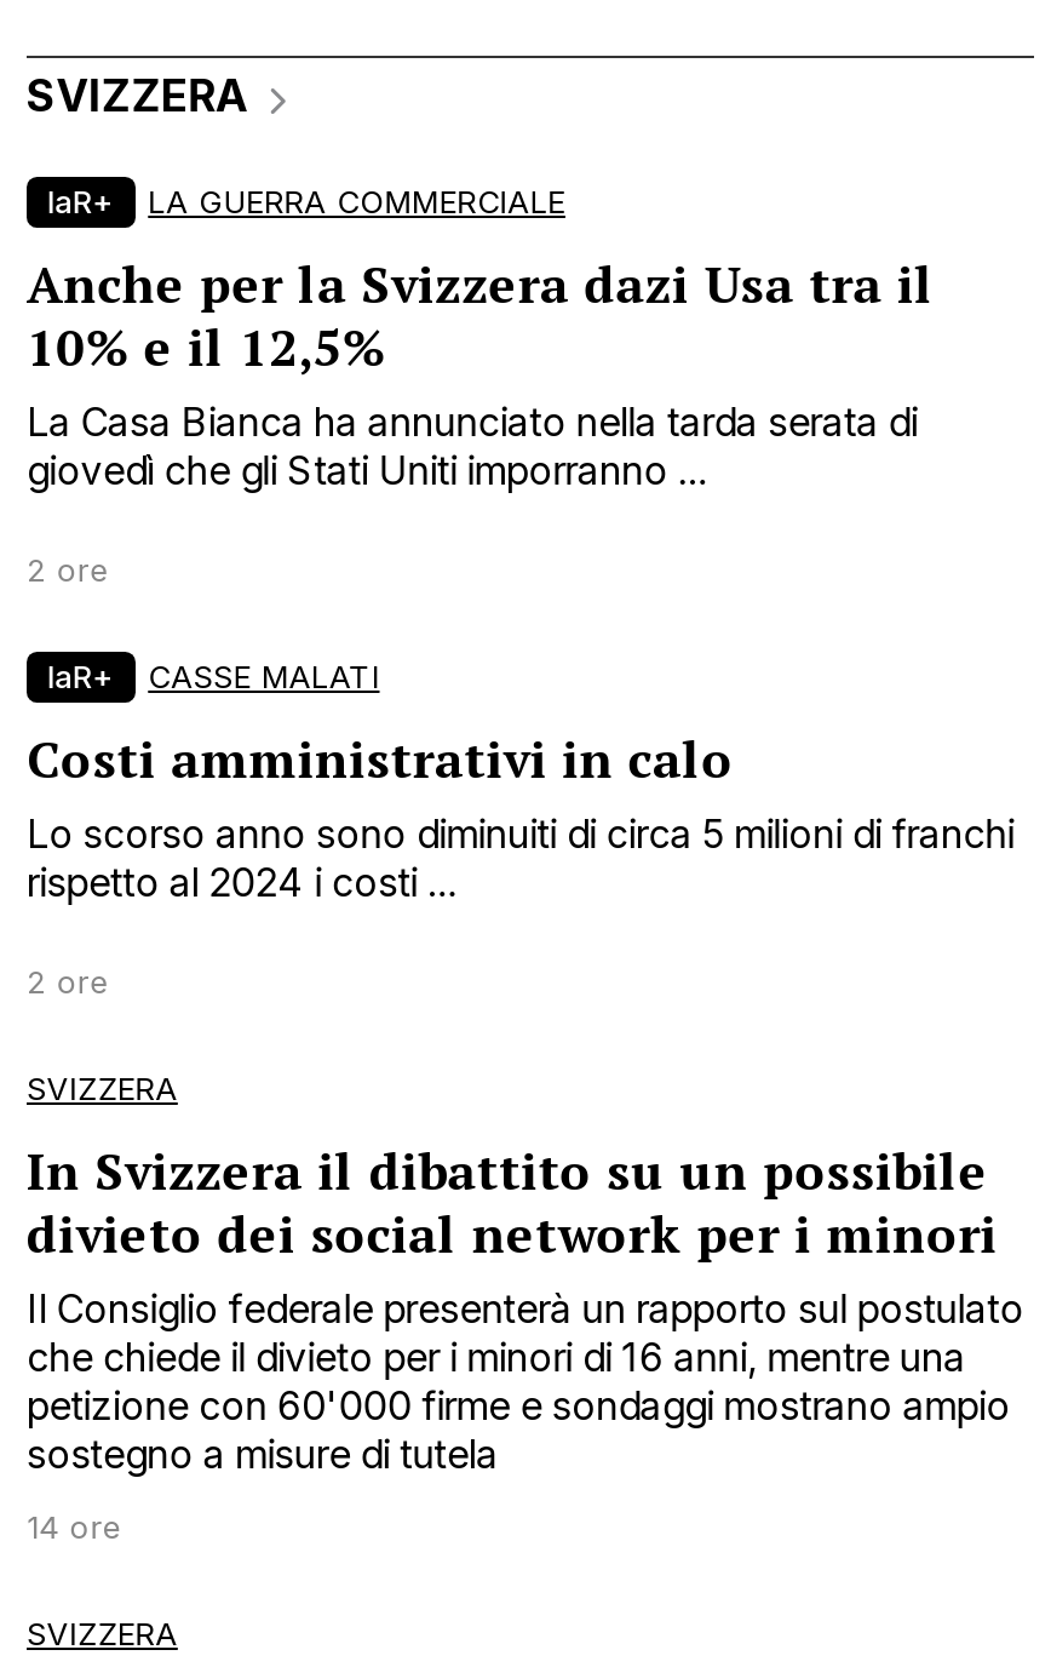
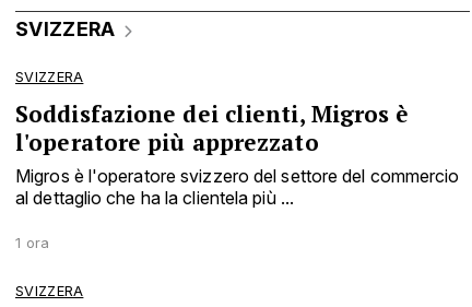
- laR+
- LA GUERRA COMMERCIALE
- Anche per la Svizzera dazi Usa tra il
- 10% e il 12,5%
- La Casa Bianca ha annunciato nella tarda serata di
- giovedì che gli Stati Uniti imporranno ...
- 2 ore
- laR+
- CASSE MALATI
- Costi amministrativi in calo
- Lo scorso anno sono diminuiti di circa 5 milioni di franchi
- rispetto al 2024 i costi ...
- 2 ore

- In Svizzera il dibattito su un possibile
- divieto dei social network per i minori
- Il Consiglio federale presenterà un rapporto sul postulato
- che chiede il divieto per i minori di 16 anni, mentre una
- petizione con 60'000 firme e sondaggi mostrano ampio
- sostegno a misure di tutela
+ Soddisfazione dei clienti, Migros è
+ l'operatore più apprezzato
+ Migros è l'operatore svizzero del settore del commercio
+ al dettaglio che ha la clientela più ...

- 14 ore
+ 1 ora
